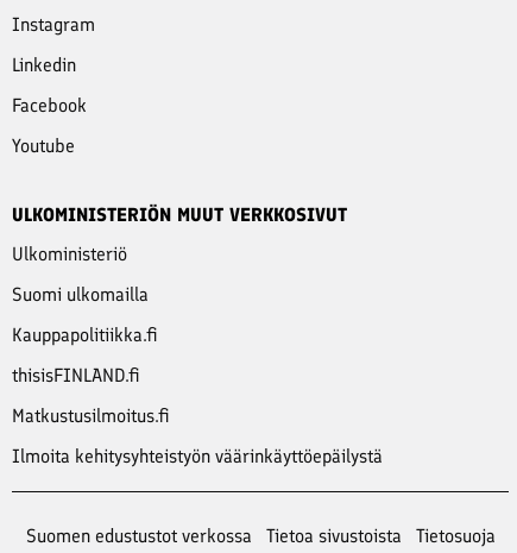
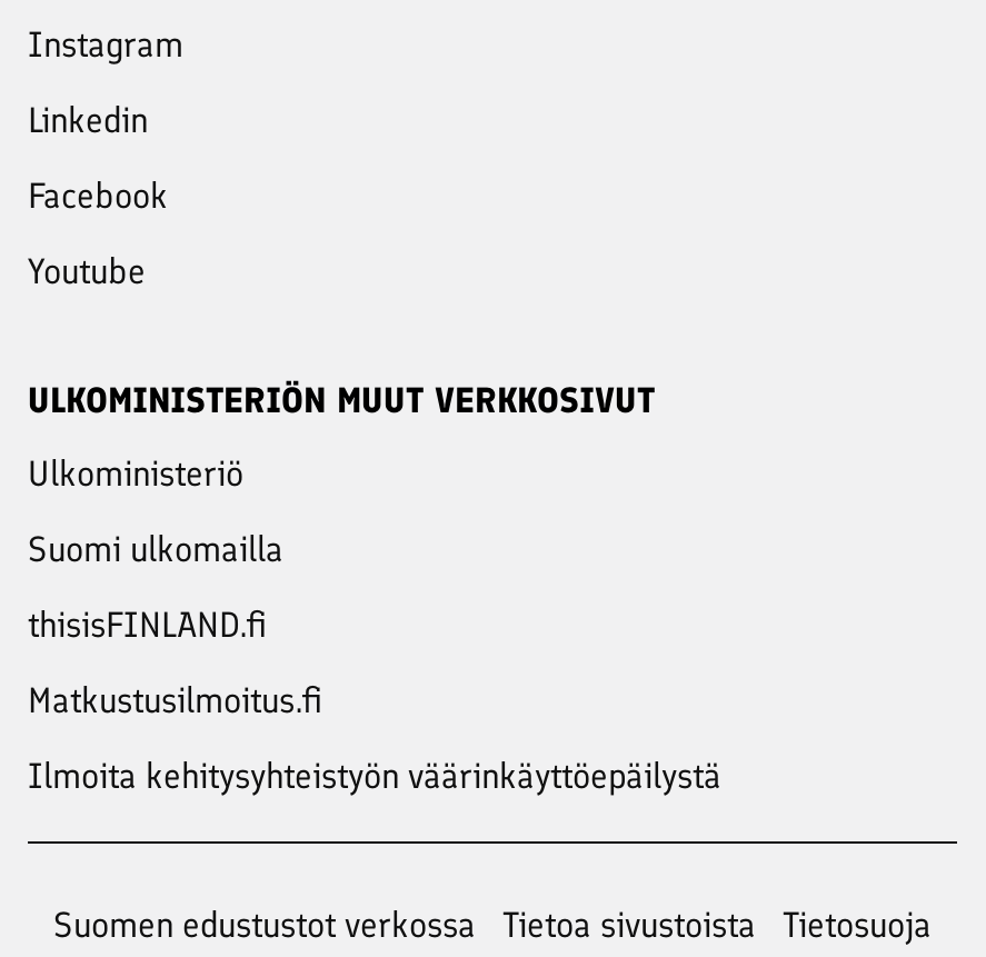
- Kauppapolitiikka.fi
